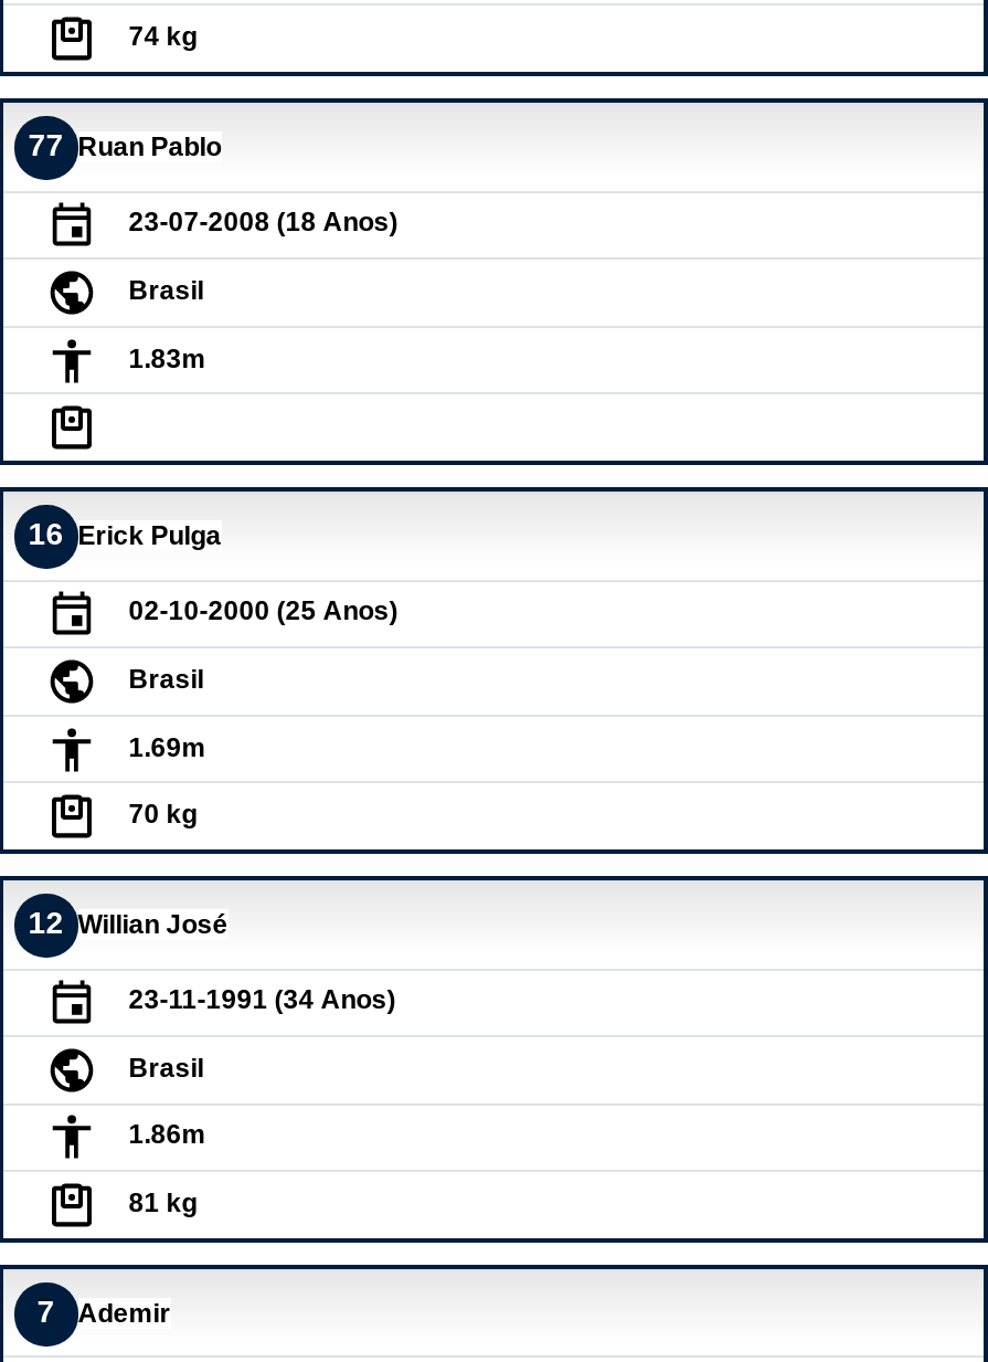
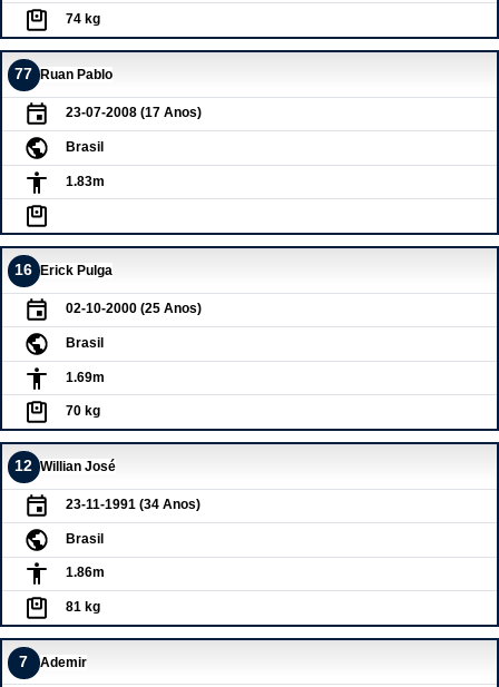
- 23-07-2008 (18 Anos)
+ 23-07-2008 (17 Anos)
